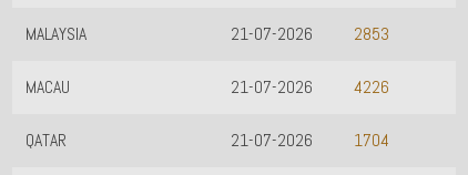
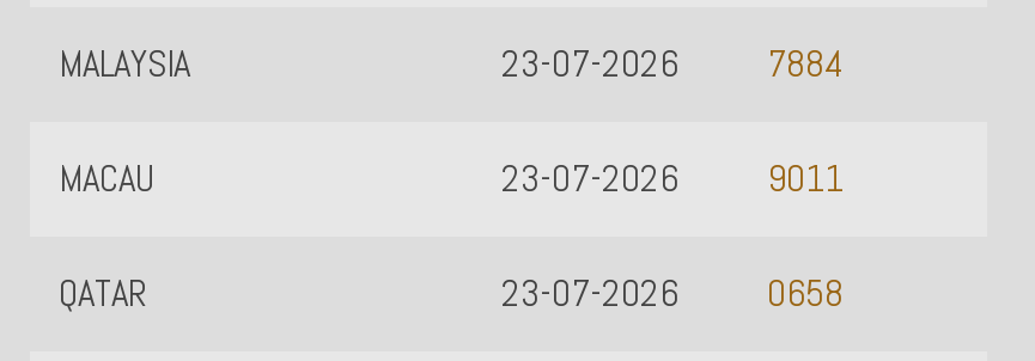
- 21-07-2026
+ 23-07-2026

- 2853
+ 7884

- 21-07-2026
+ 23-07-2026

- 4226
+ 9011

- 21-07-2026
+ 23-07-2026

- 1704
+ 0658
